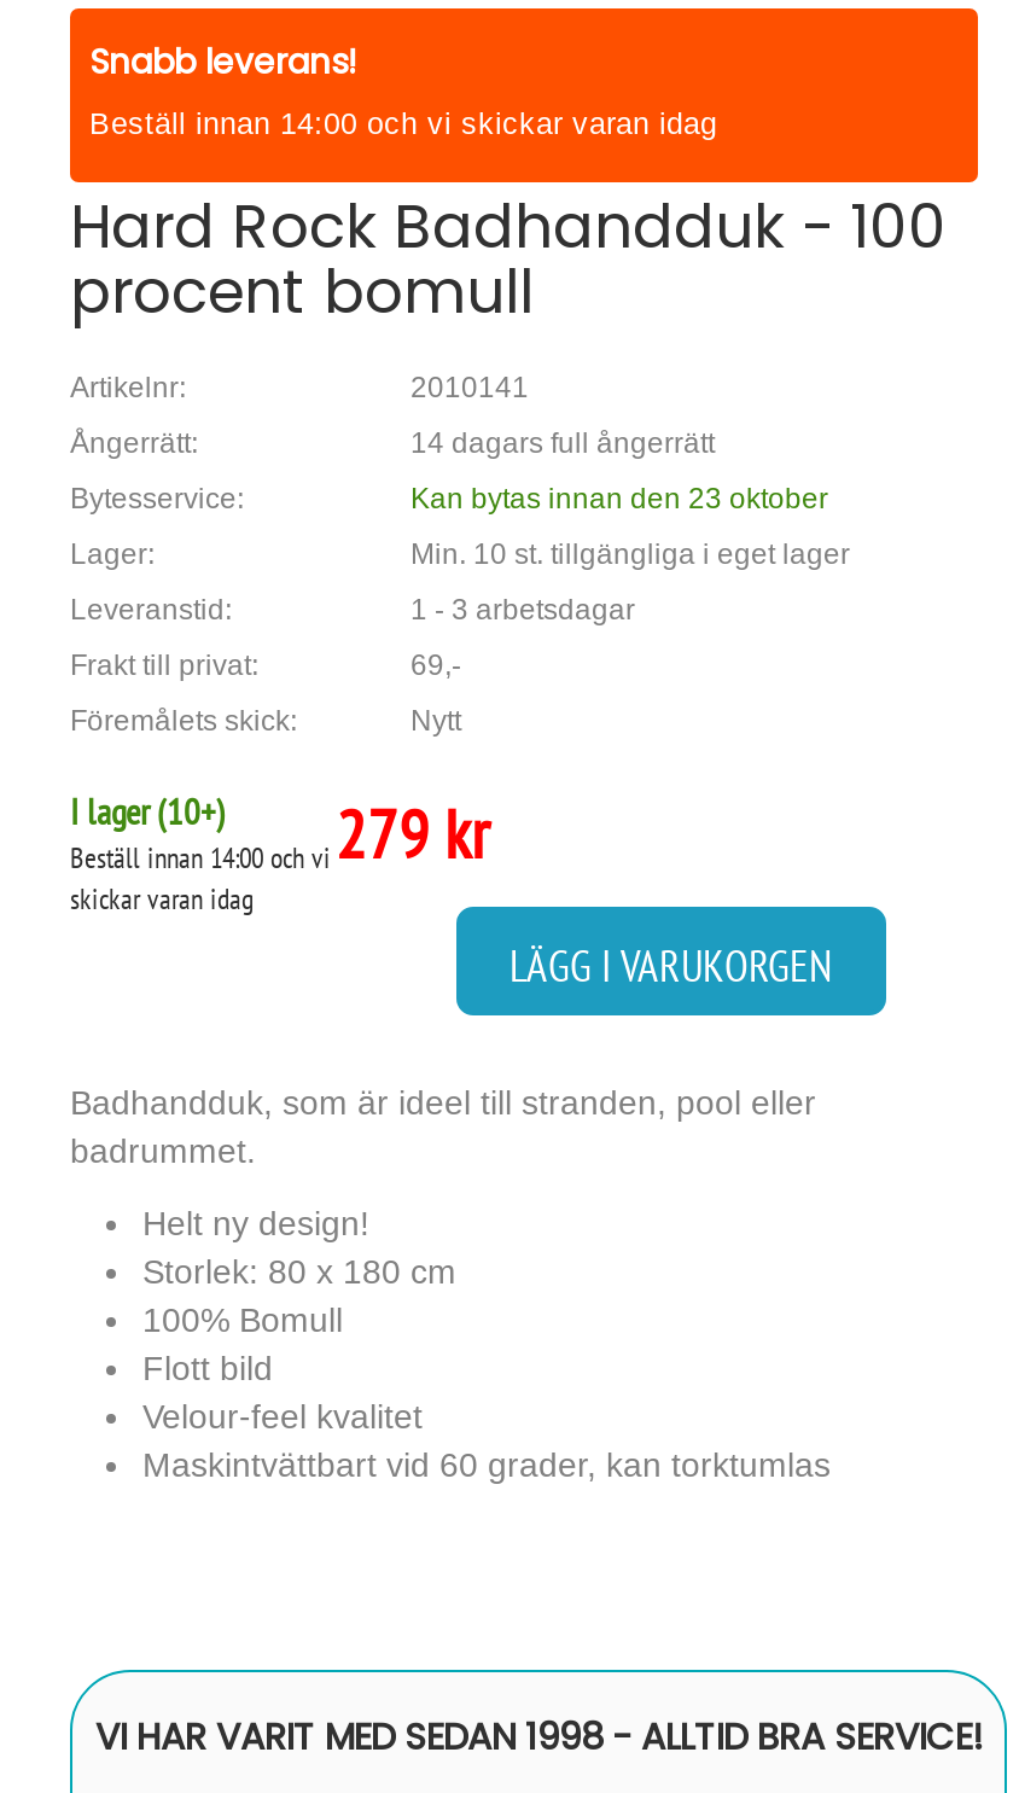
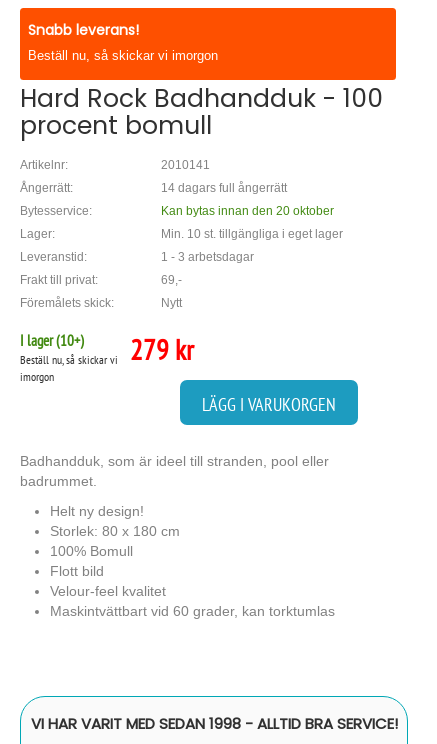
- Beställ innan 14:00 och vi skickar varan idag
+ Beställ nu, så skickar vi imorgon

- Kan bytas innan den 23 oktober
+ Kan bytas innan den 20 oktober

- Beställ innan 14:00 och vi
- skickar varan idag
+ Beställ nu, så skickar vi
+ imorgon
